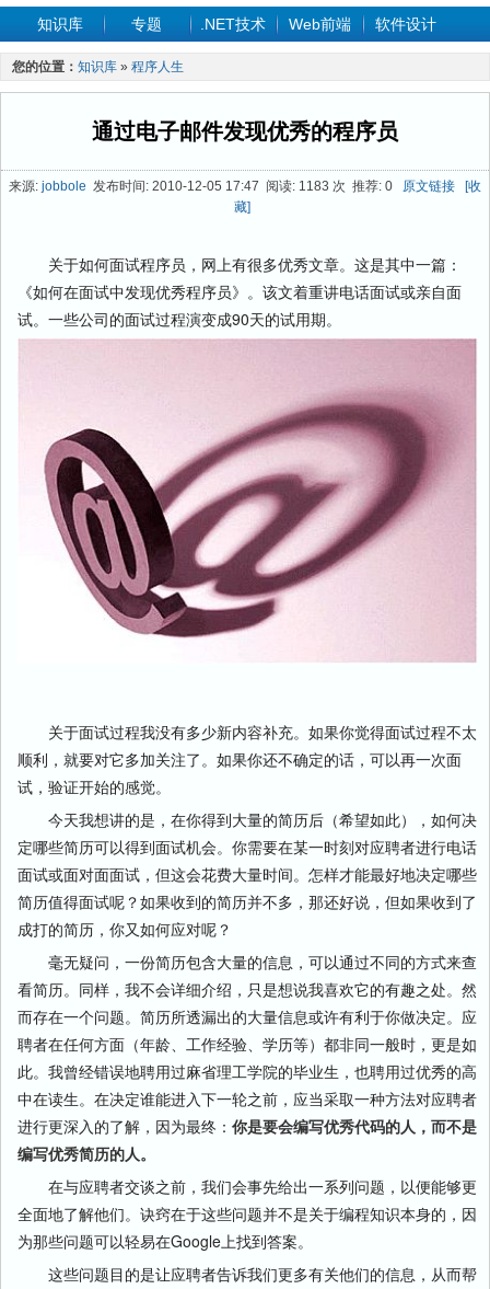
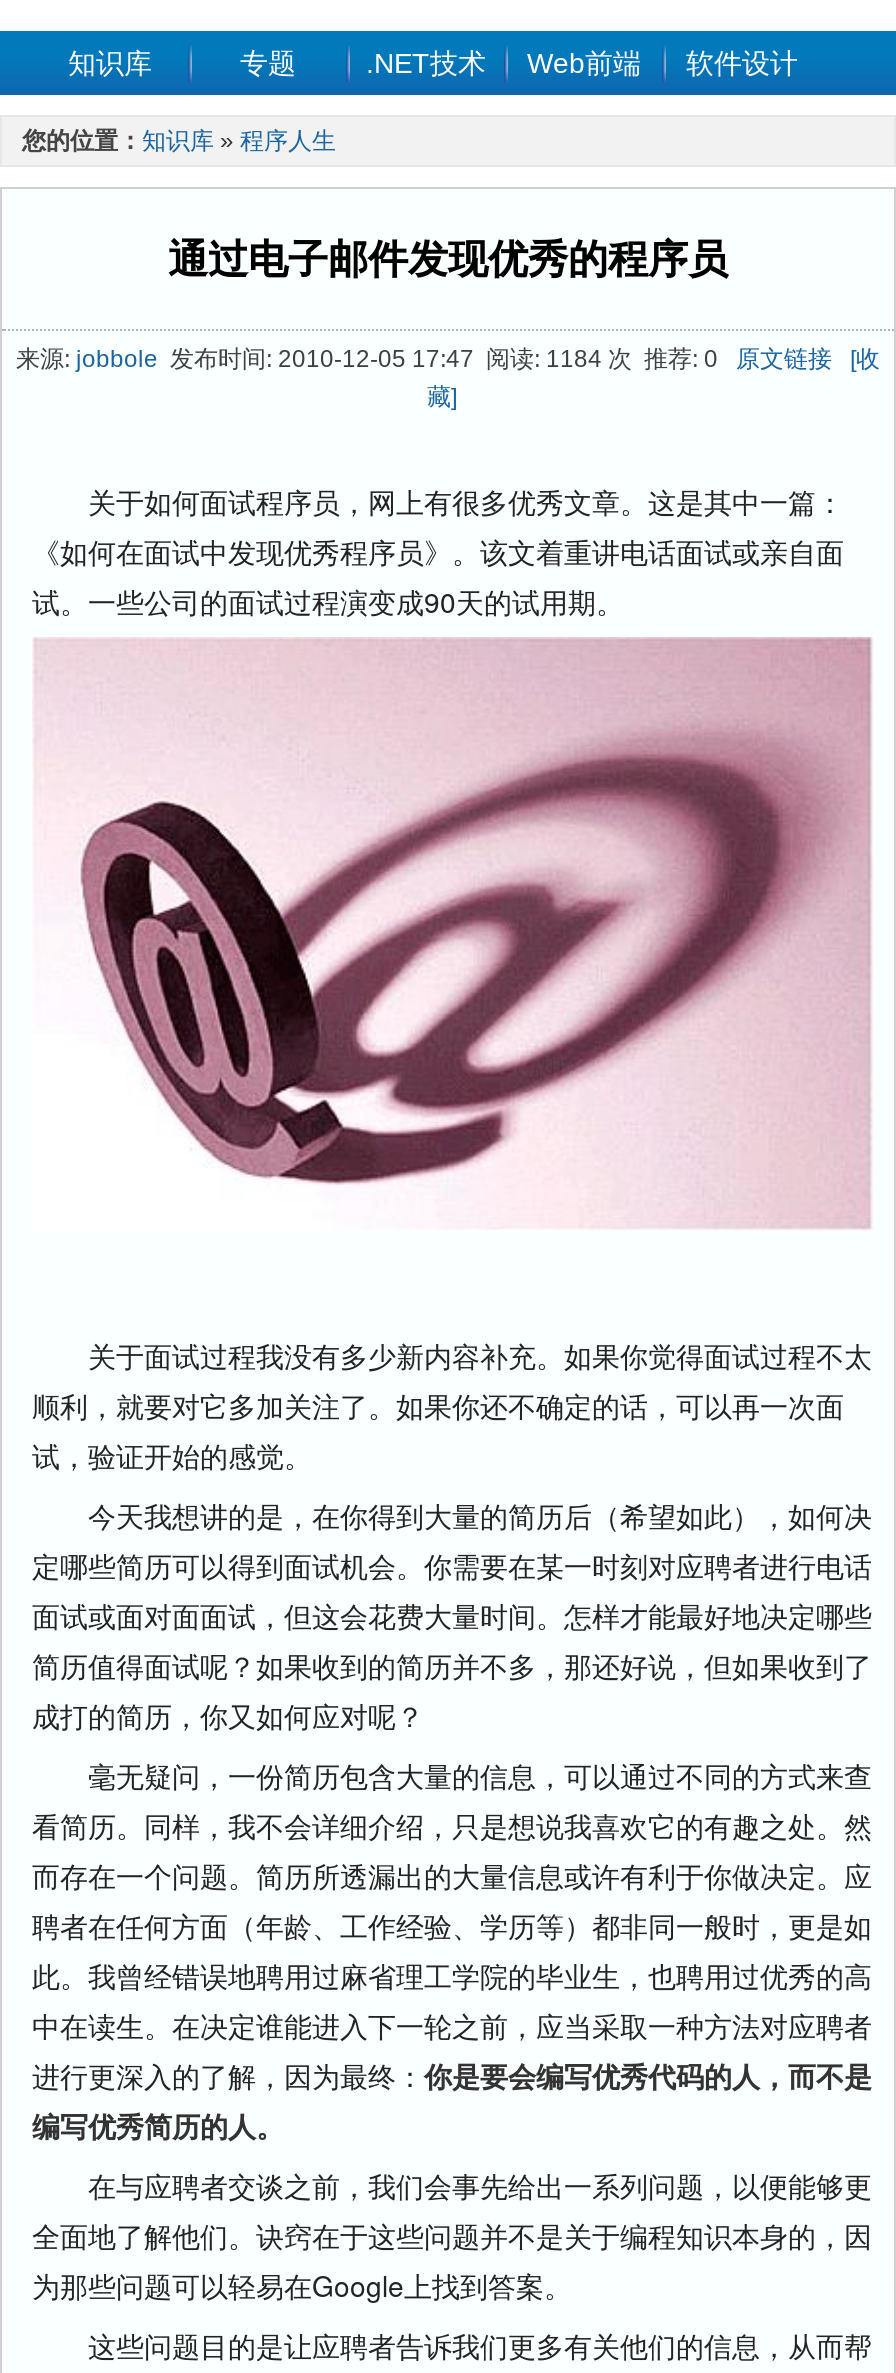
- 来源: jobbole发布时间: 2010-12-05 17:47 阅读: 1183 次 推荐: 0原文链接
+ 来源: jobbole发布时间: 2010-12-05 17:47 阅读: 1184 次 推荐: 0原文链接
